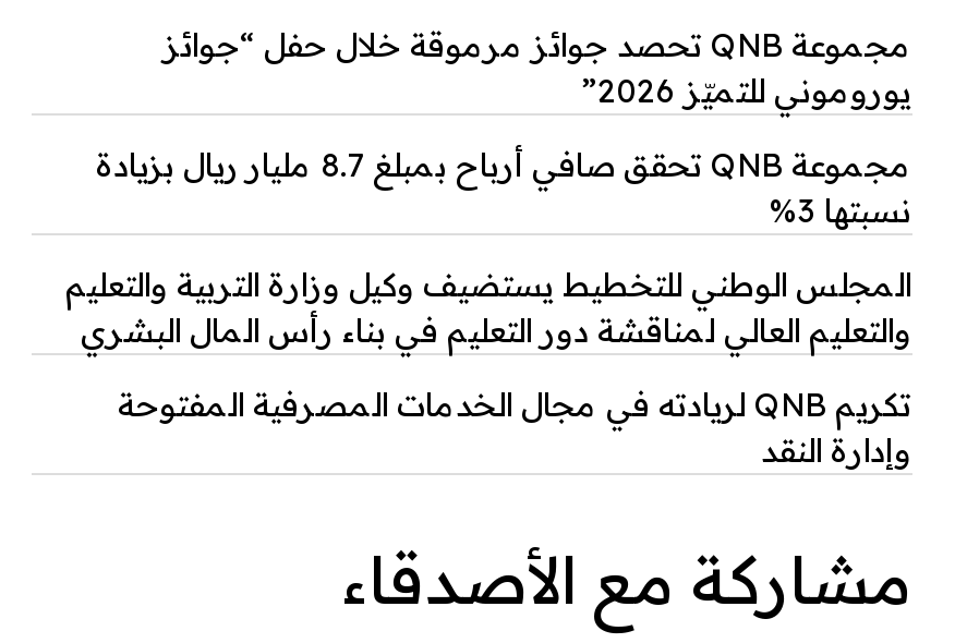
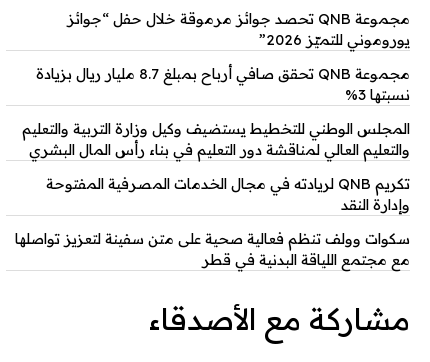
+ سكوات وولف تنظم فعالية صحية على متن سفينة لتعزيز تواصلها
+ مع مجتمع اللياقة البدنية في قطر
